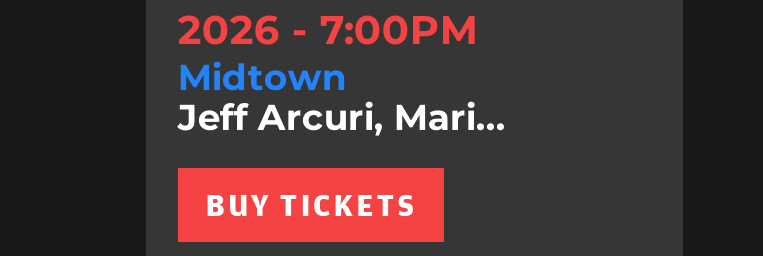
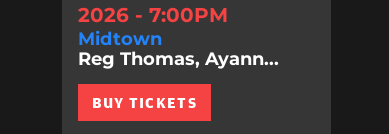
- Jeff Arcuri, Mari...
+ Reg Thomas, Ayann...
